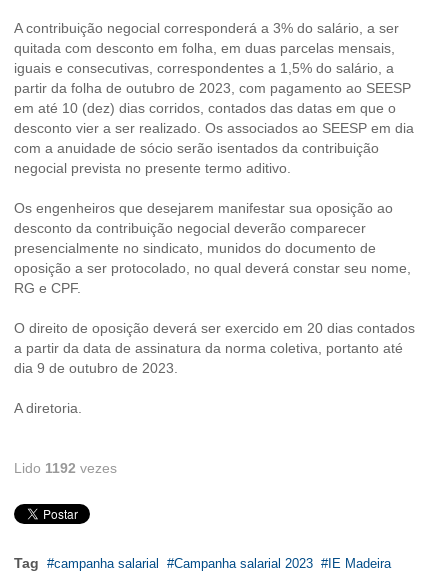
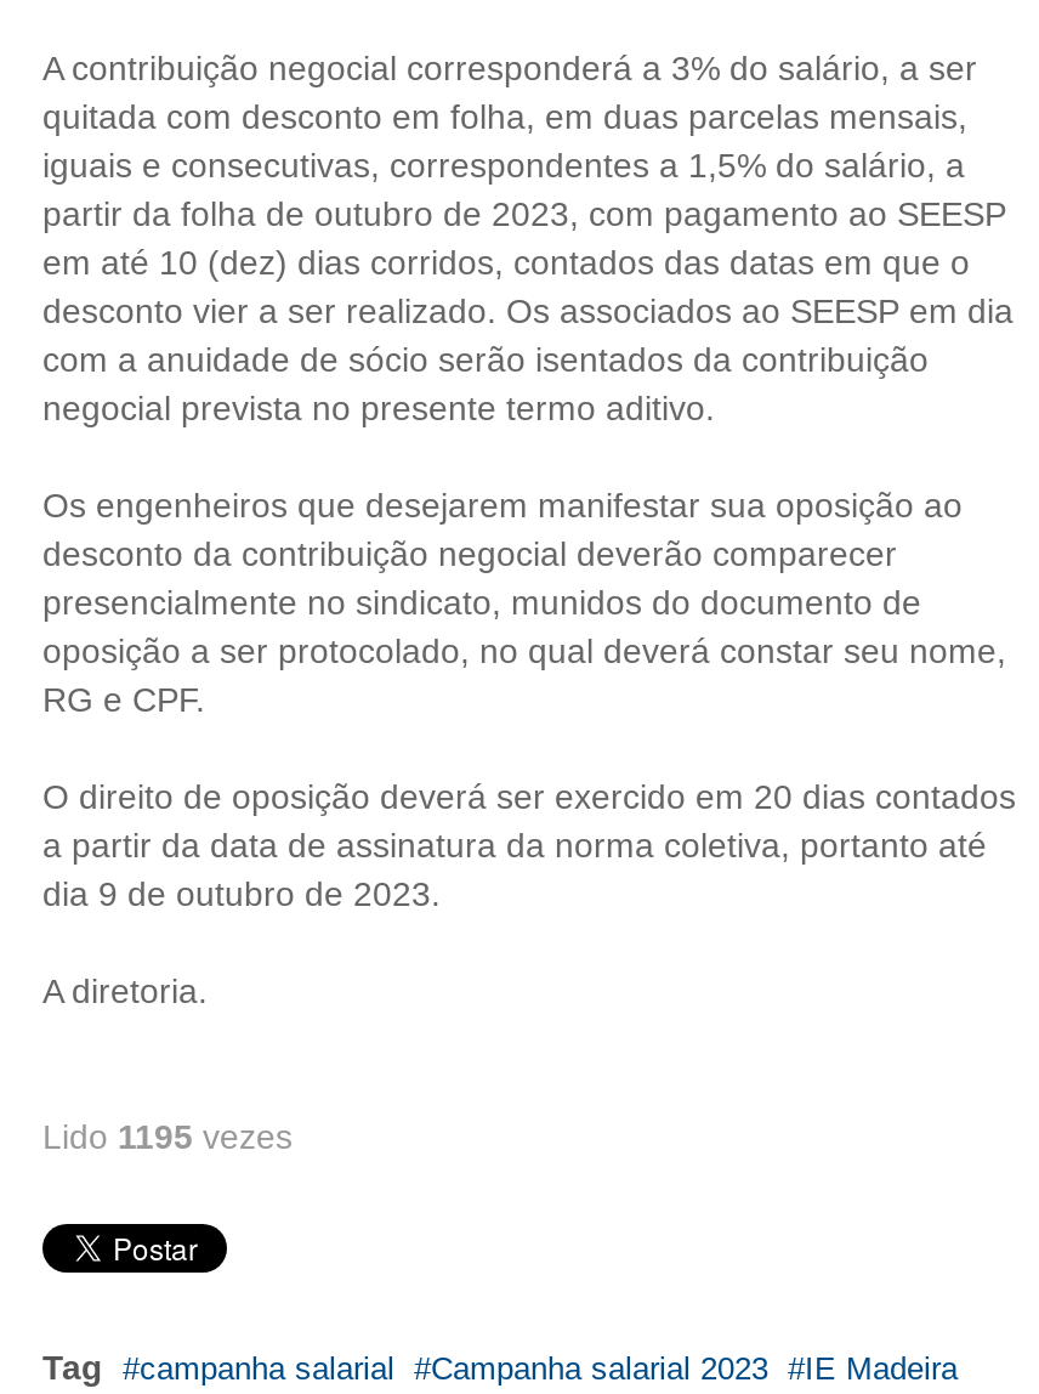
- Lido 1192 vezes
+ Lido 1195 vezes
